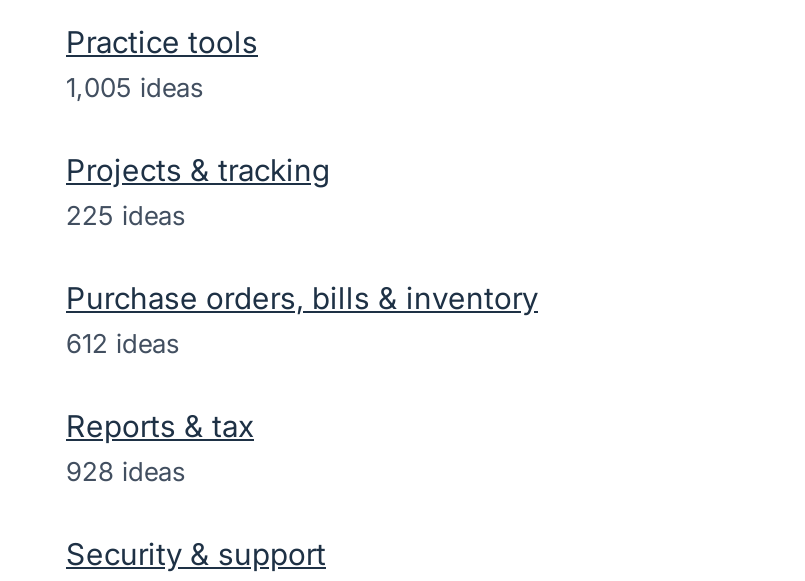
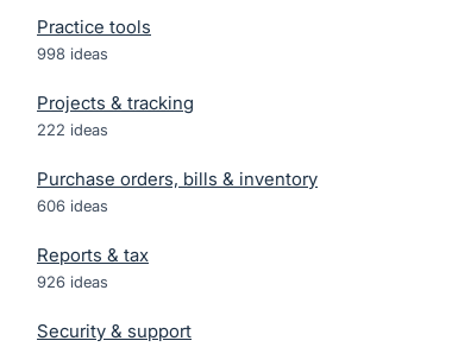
- 1,005 ideas
+ 998 ideas

- 225 ideas
+ 222 ideas

- 612 ideas
+ 606 ideas

- 928 ideas
+ 926 ideas
